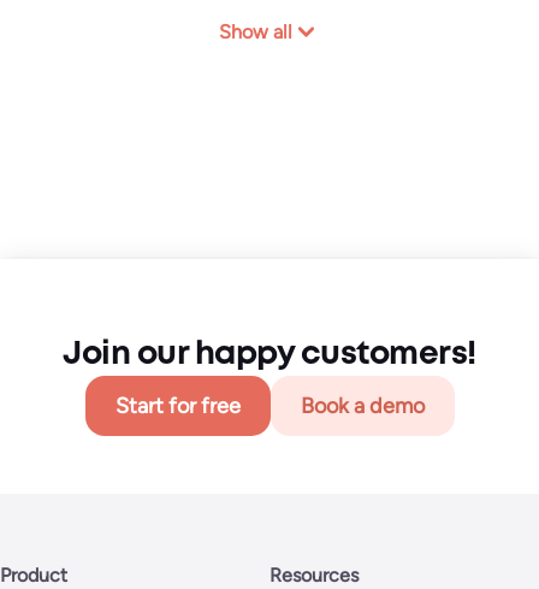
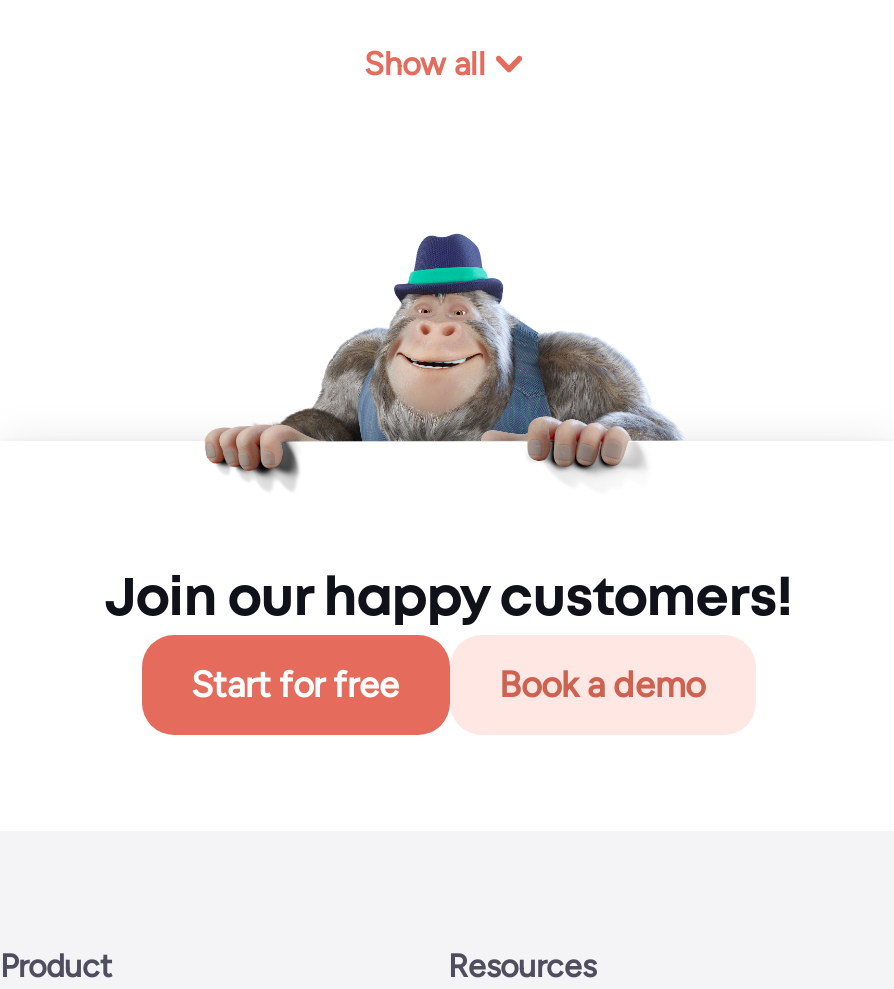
+ [image]
